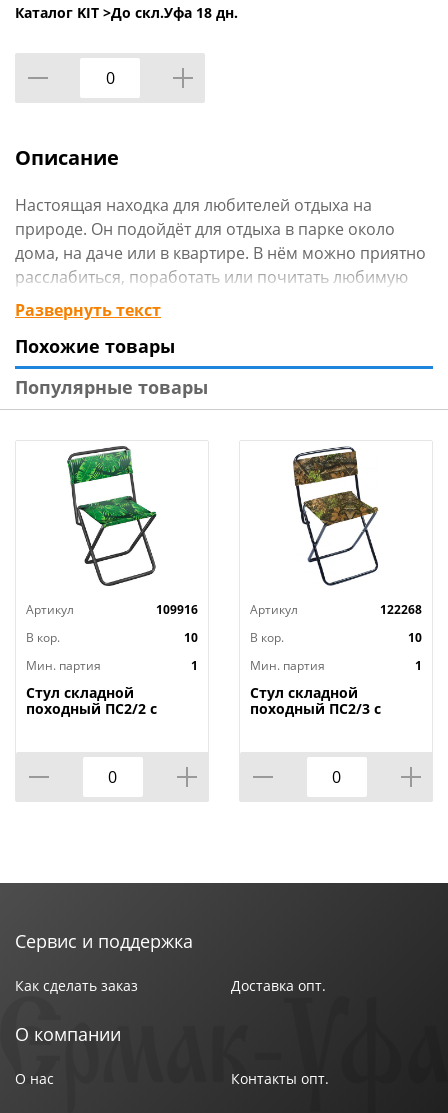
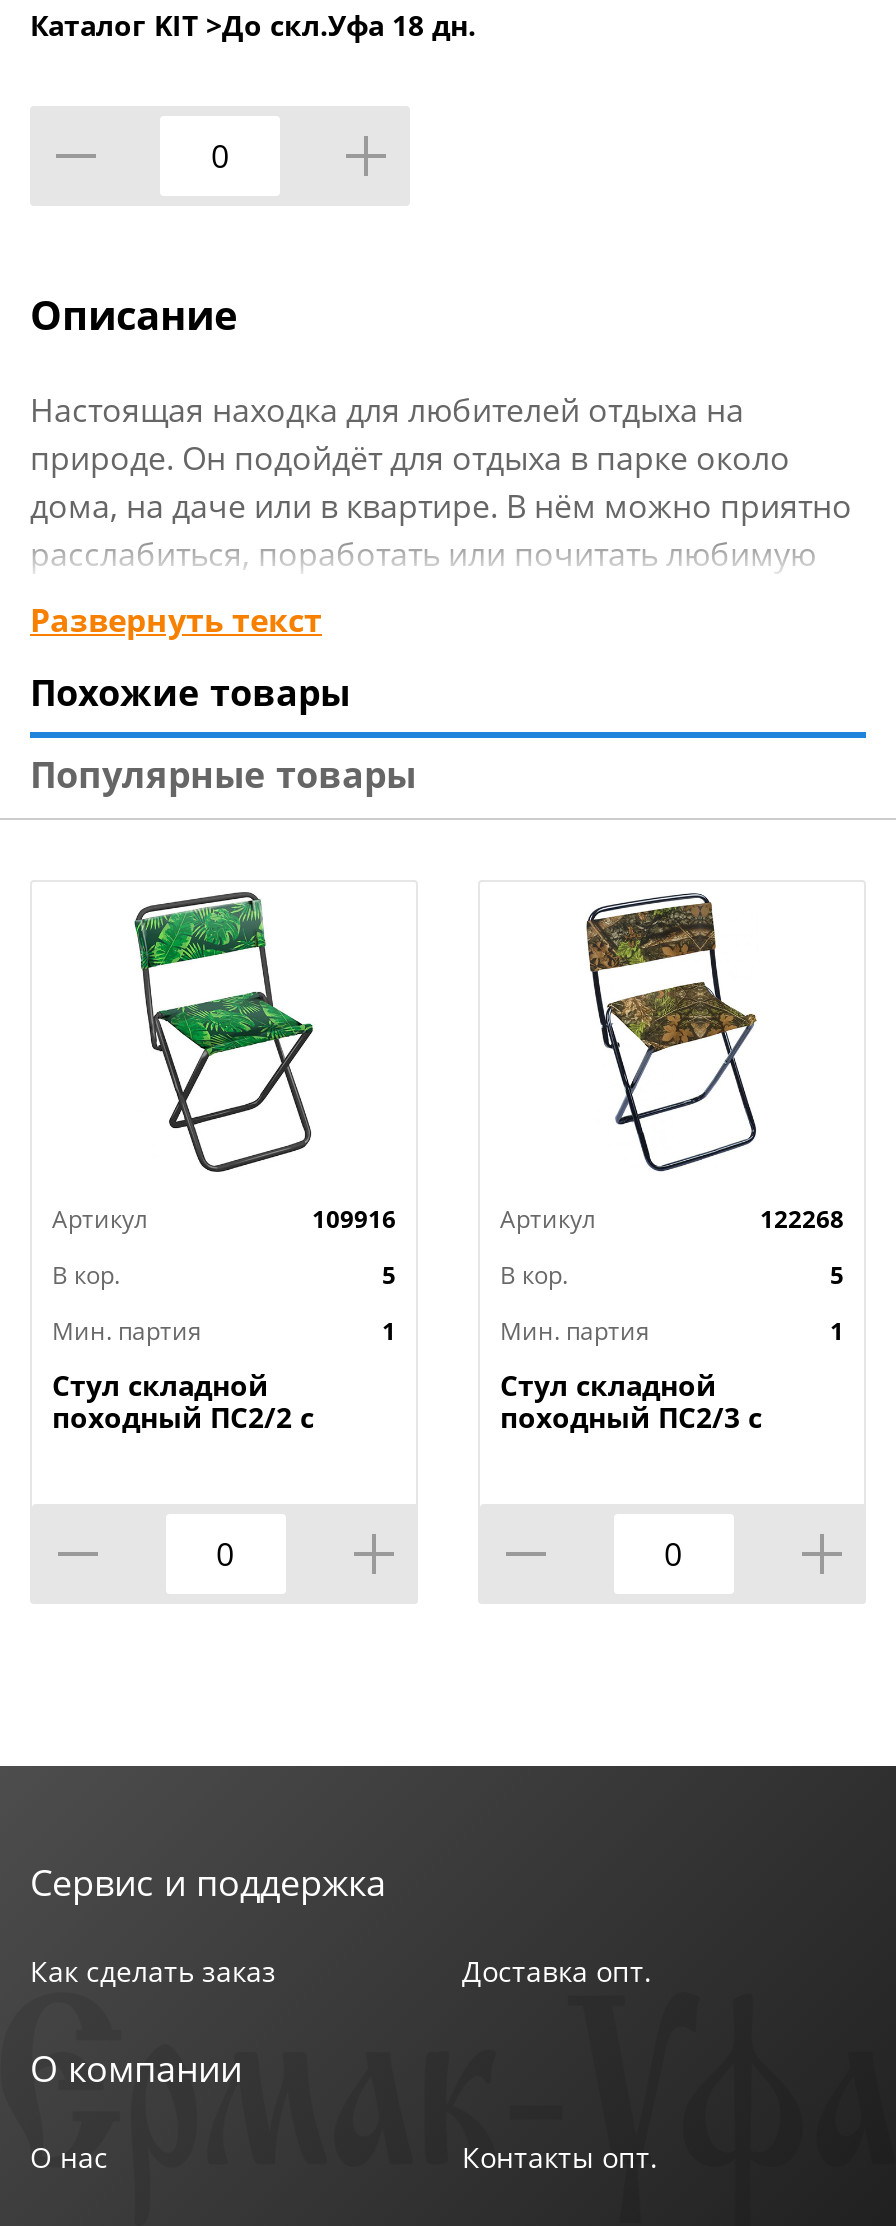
- 10
+ 5

- 10
+ 5
